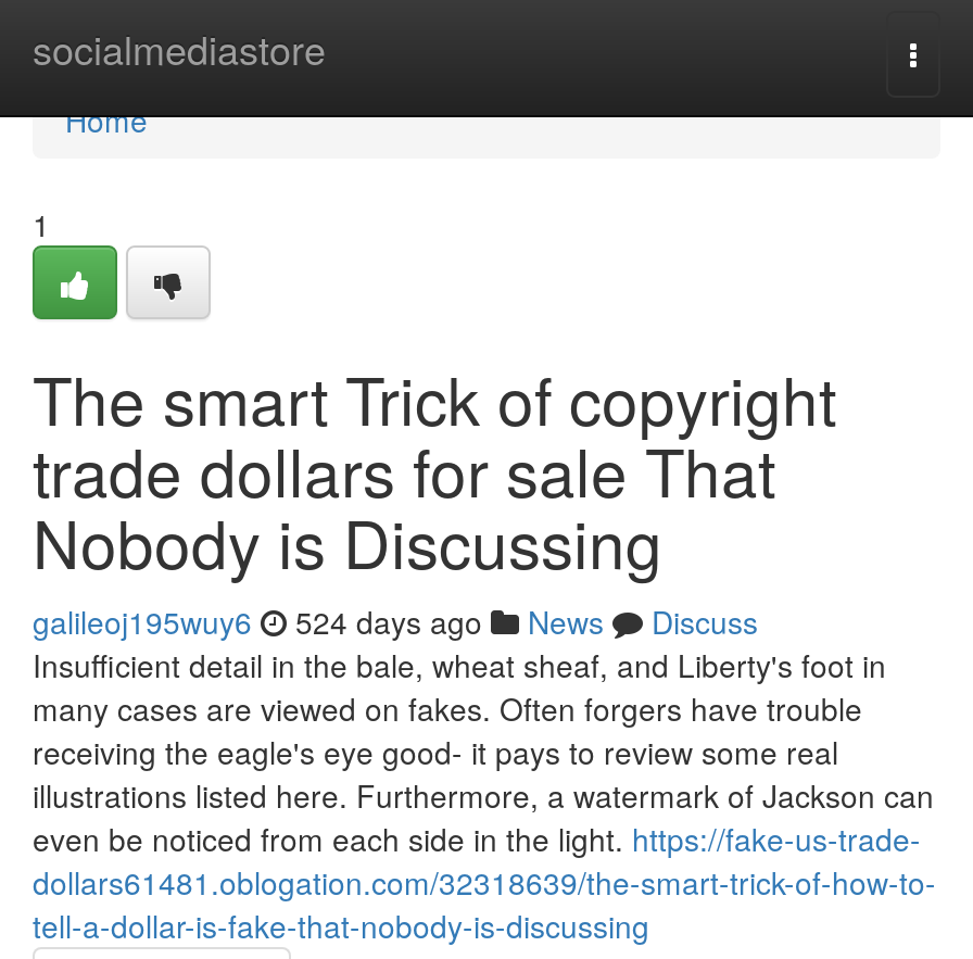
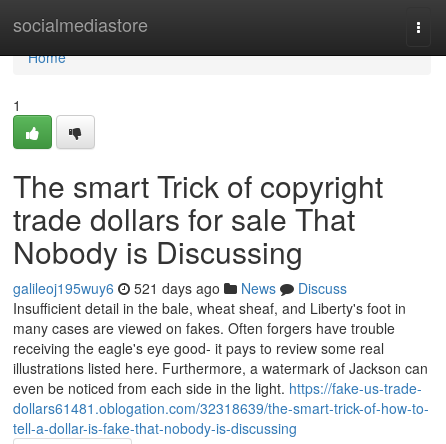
- galileoj195wuy6 524 days ago News Discuss
+ galileoj195wuy6 521 days ago News Discuss
